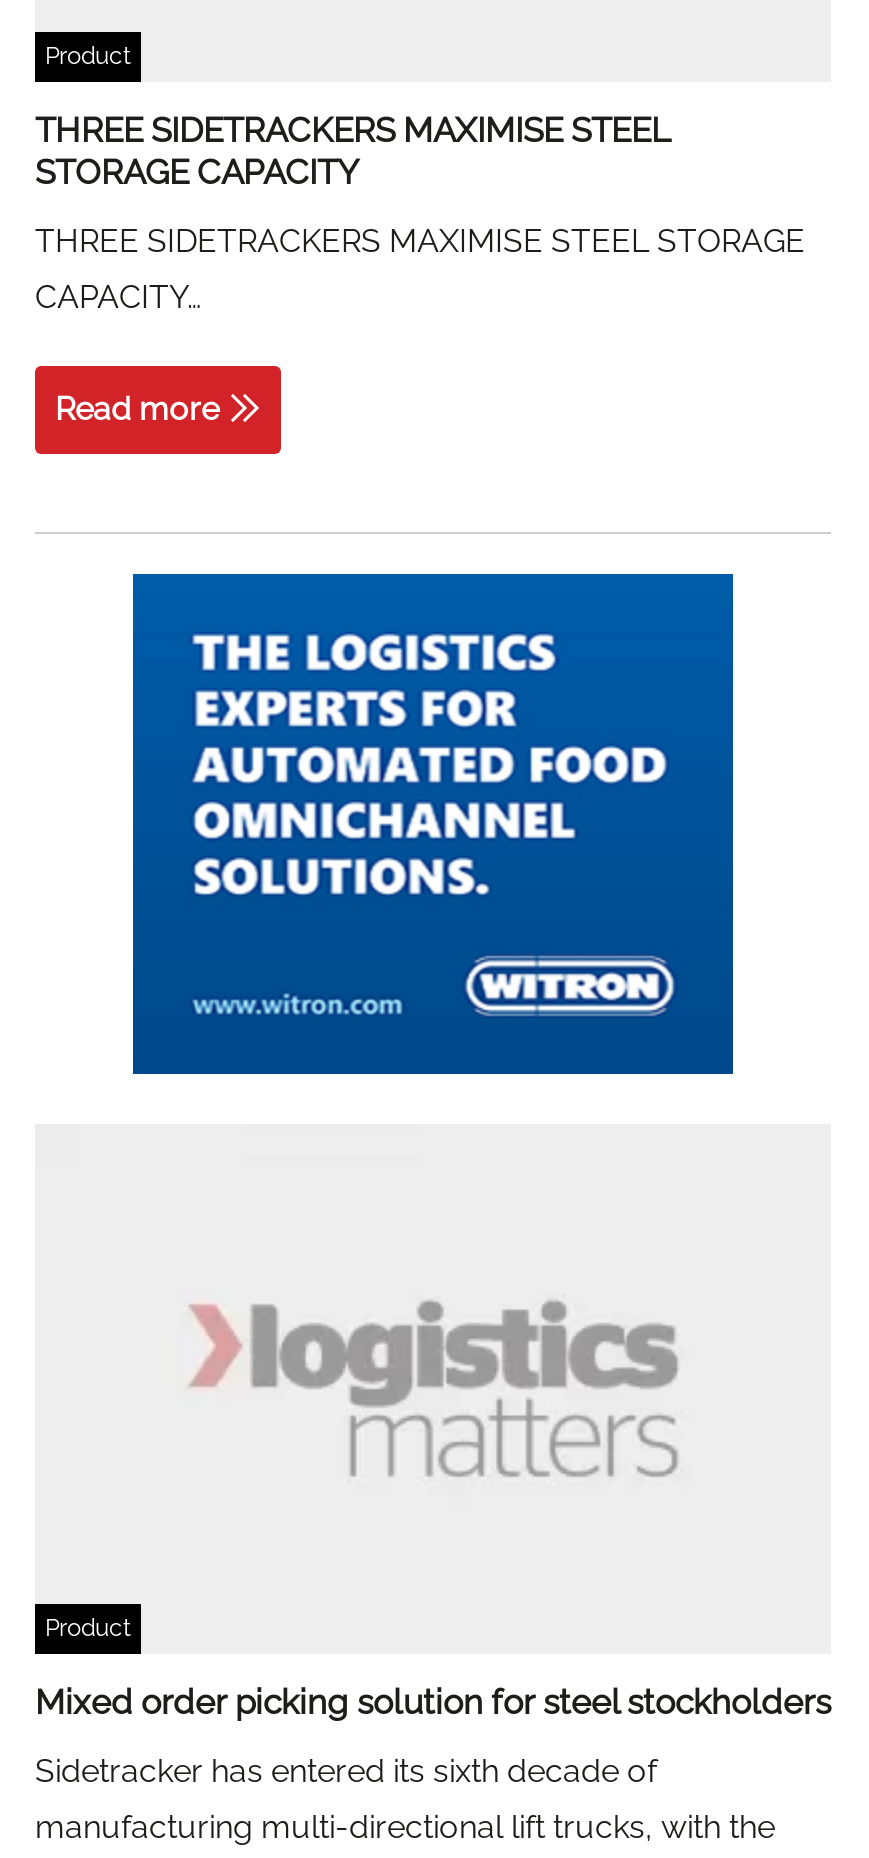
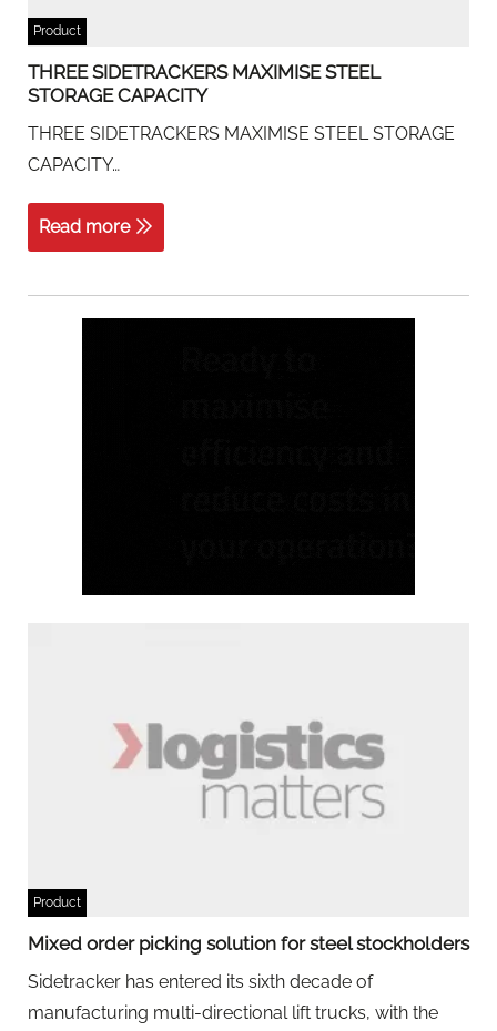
- [image]
